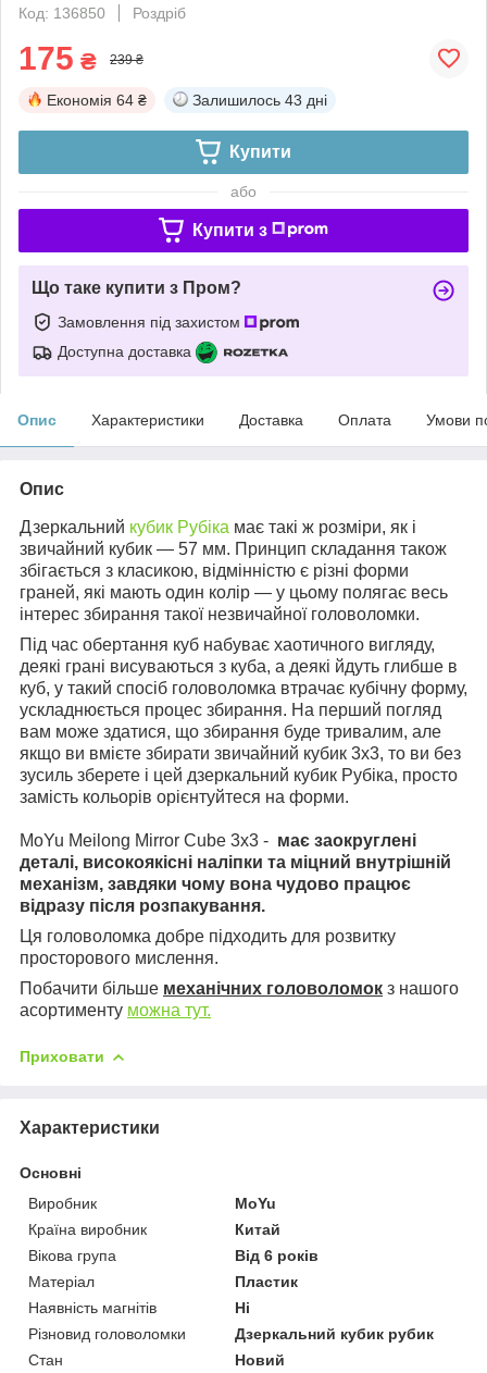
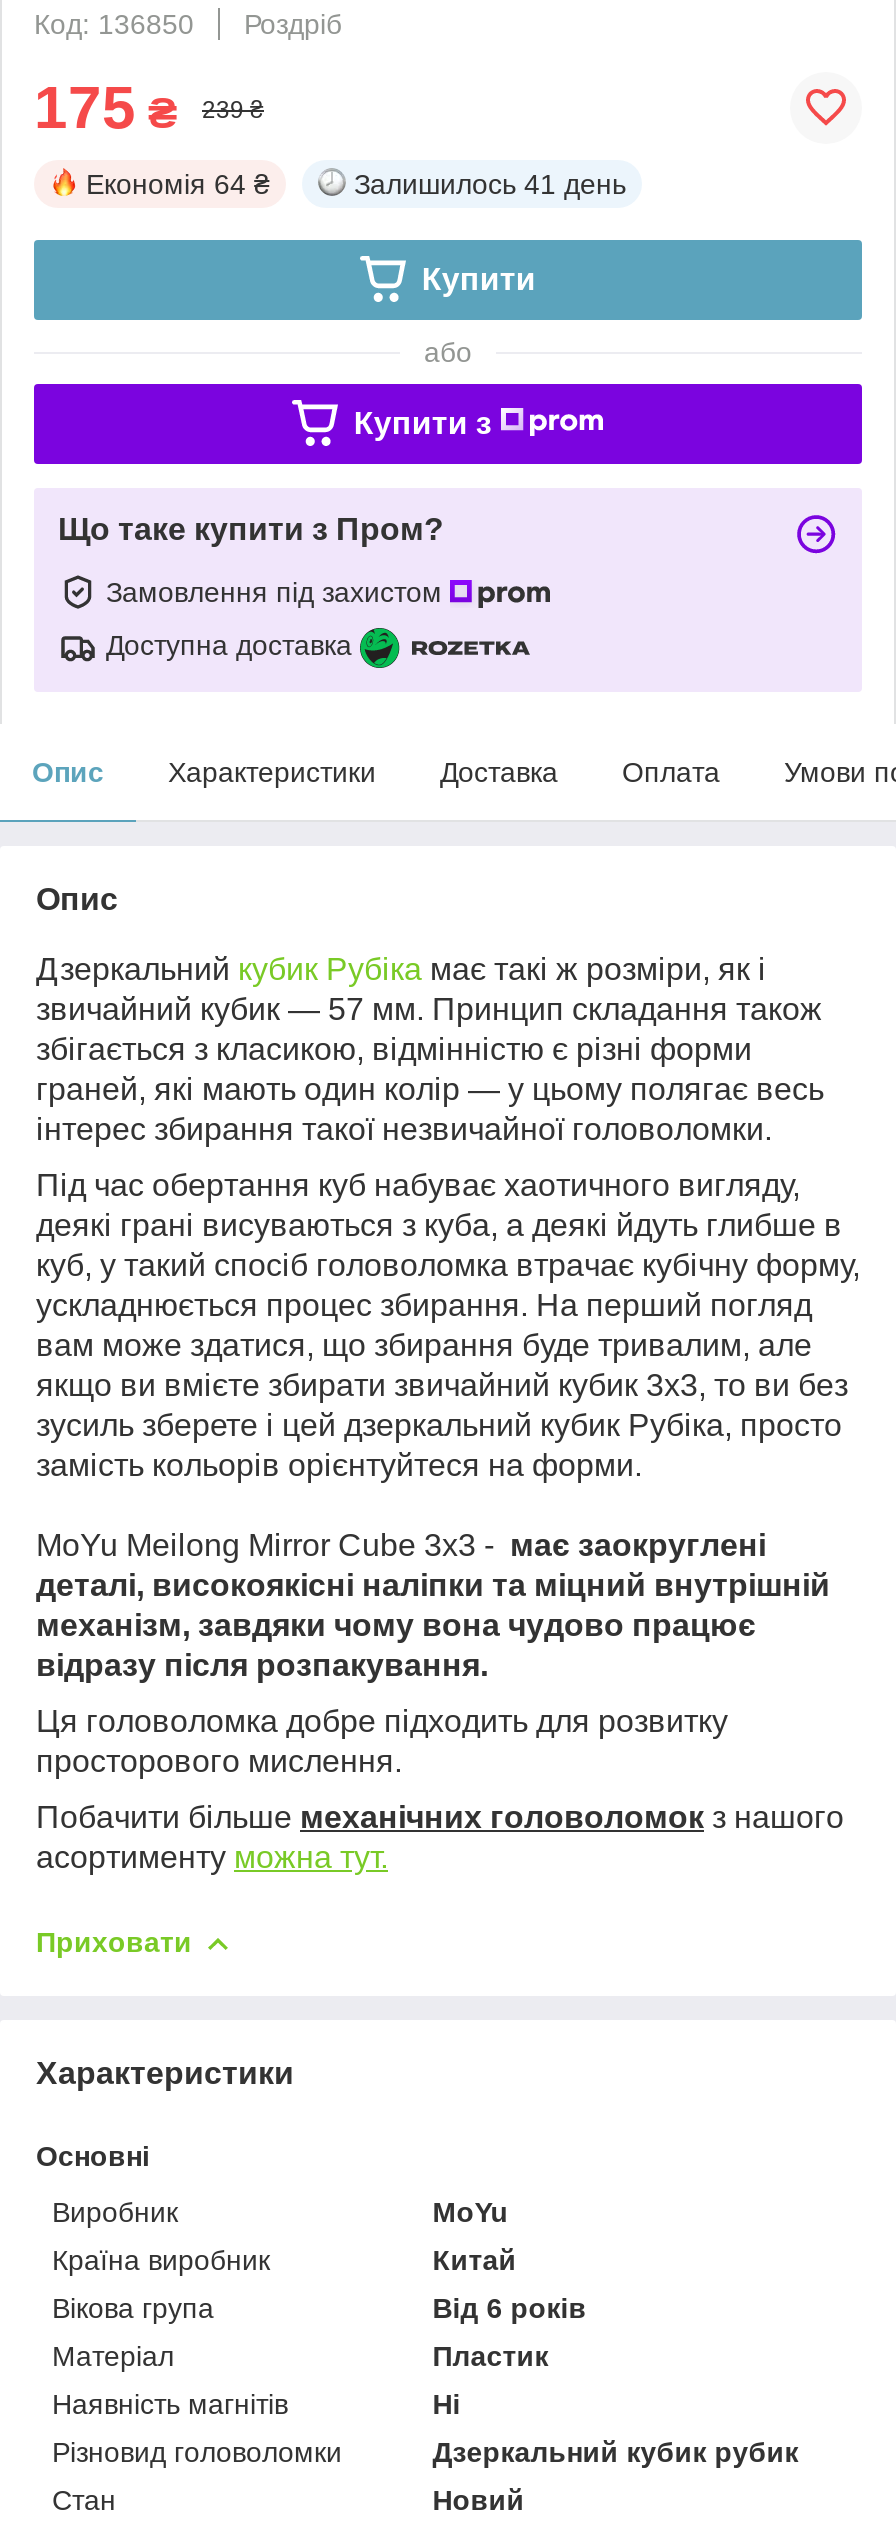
- Залишилось 43 дні
+ Залишилось 41 день
